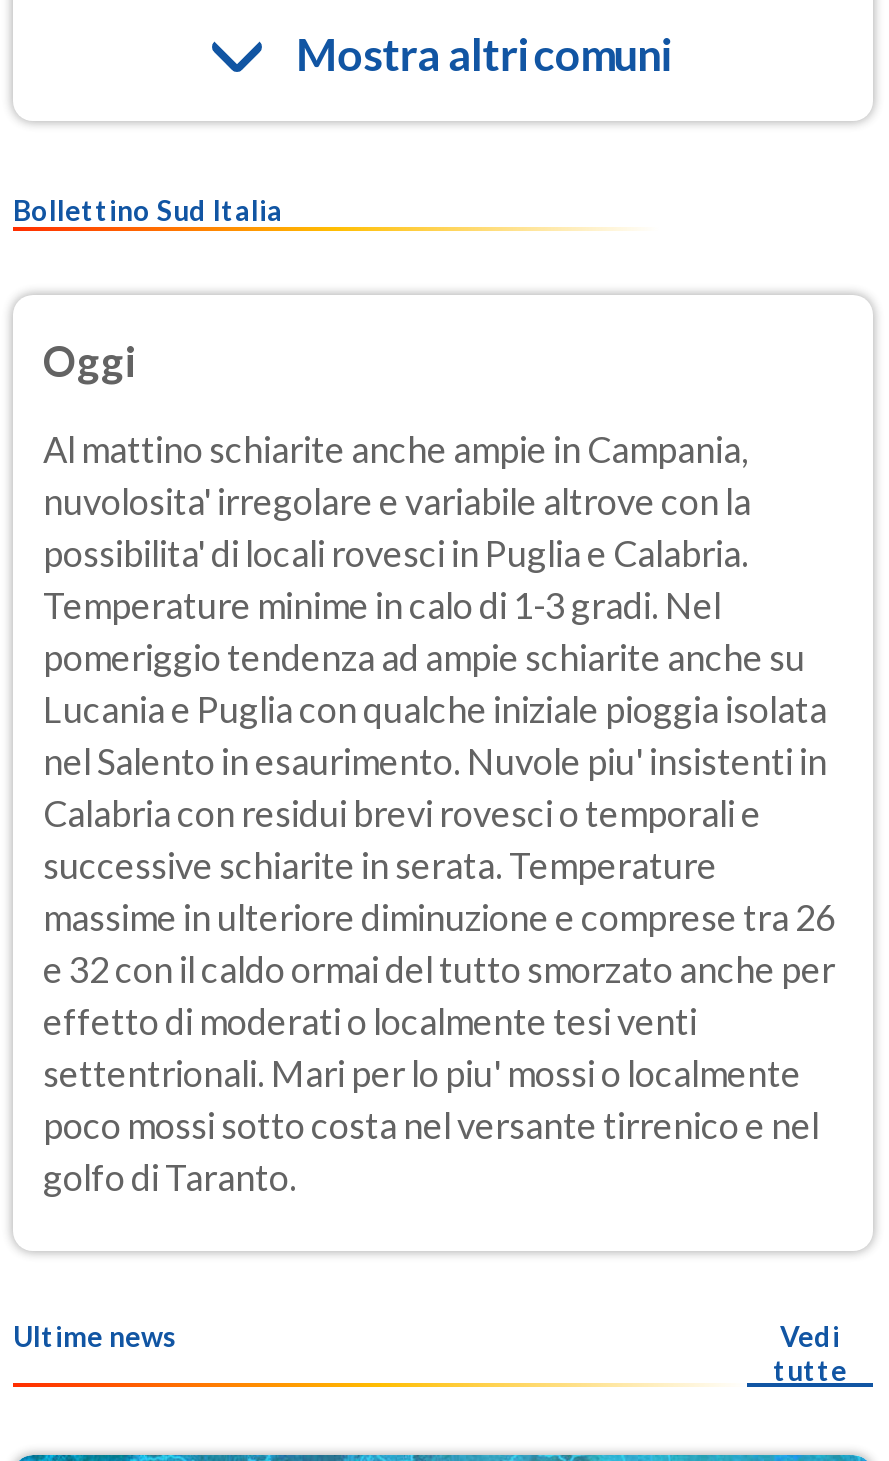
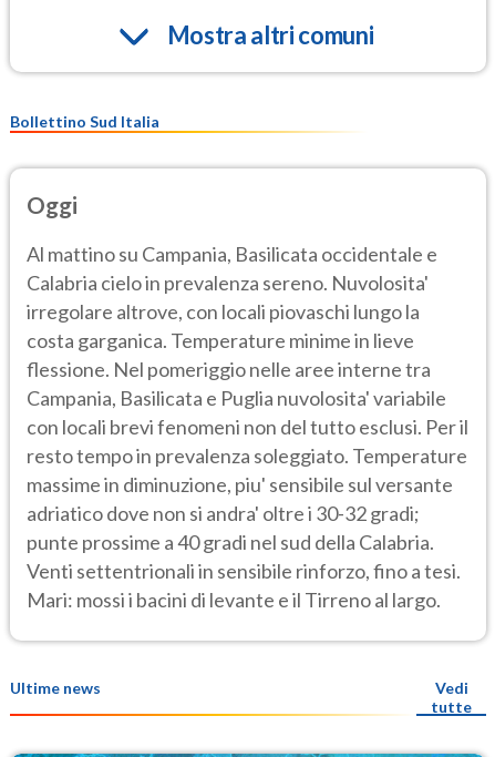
- Al mattino schiarite anche ampie in Campania,
- nuvolosita' irregolare e variabile altrove con la
- possibilita' di locali rovesci in Puglia e Calabria.
- Temperature minime in calo di 1-3 gradi. Nel
- pomeriggio tendenza ad ampie schiarite anche su
- Lucania e Puglia con qualche iniziale pioggia isolata
- nel Salento in esaurimento. Nuvole piu' insistenti in
- Calabria con residui brevi rovesci o temporali e
- successive schiarite in serata. Temperature
- massime in ulteriore diminuzione e comprese tra 26
- e 32 con il caldo ormai del tutto smorzato anche per
- effetto di moderati o localmente tesi venti
- settentrionali. Mari per lo piu' mossi o localmente
- poco mossi sotto costa nel versante tirrenico e nel
- golfo di Taranto.
+ Al mattino su Campania, Basilicata occidentale e
+ Calabria cielo in prevalenza sereno. Nuvolosita'
+ irregolare altrove, con locali piovaschi lungo la
+ costa garganica. Temperature minime in lieve
+ flessione. Nel pomeriggio nelle aree interne tra
+ Campania, Basilicata e Puglia nuvolosita' variabile
+ con locali brevi fenomeni non del tutto esclusi. Per il
+ resto tempo in prevalenza soleggiato. Temperature
+ massime in diminuzione, piu' sensibile sul versante
+ adriatico dove non si andra' oltre i 30-32 gradi;
+ punte prossime a 40 gradi nel sud della Calabria.
+ Venti settentrionali in sensibile rinforzo, fino a tesi.
+ Mari: mossi i bacini di levante e il Tirreno al largo.
